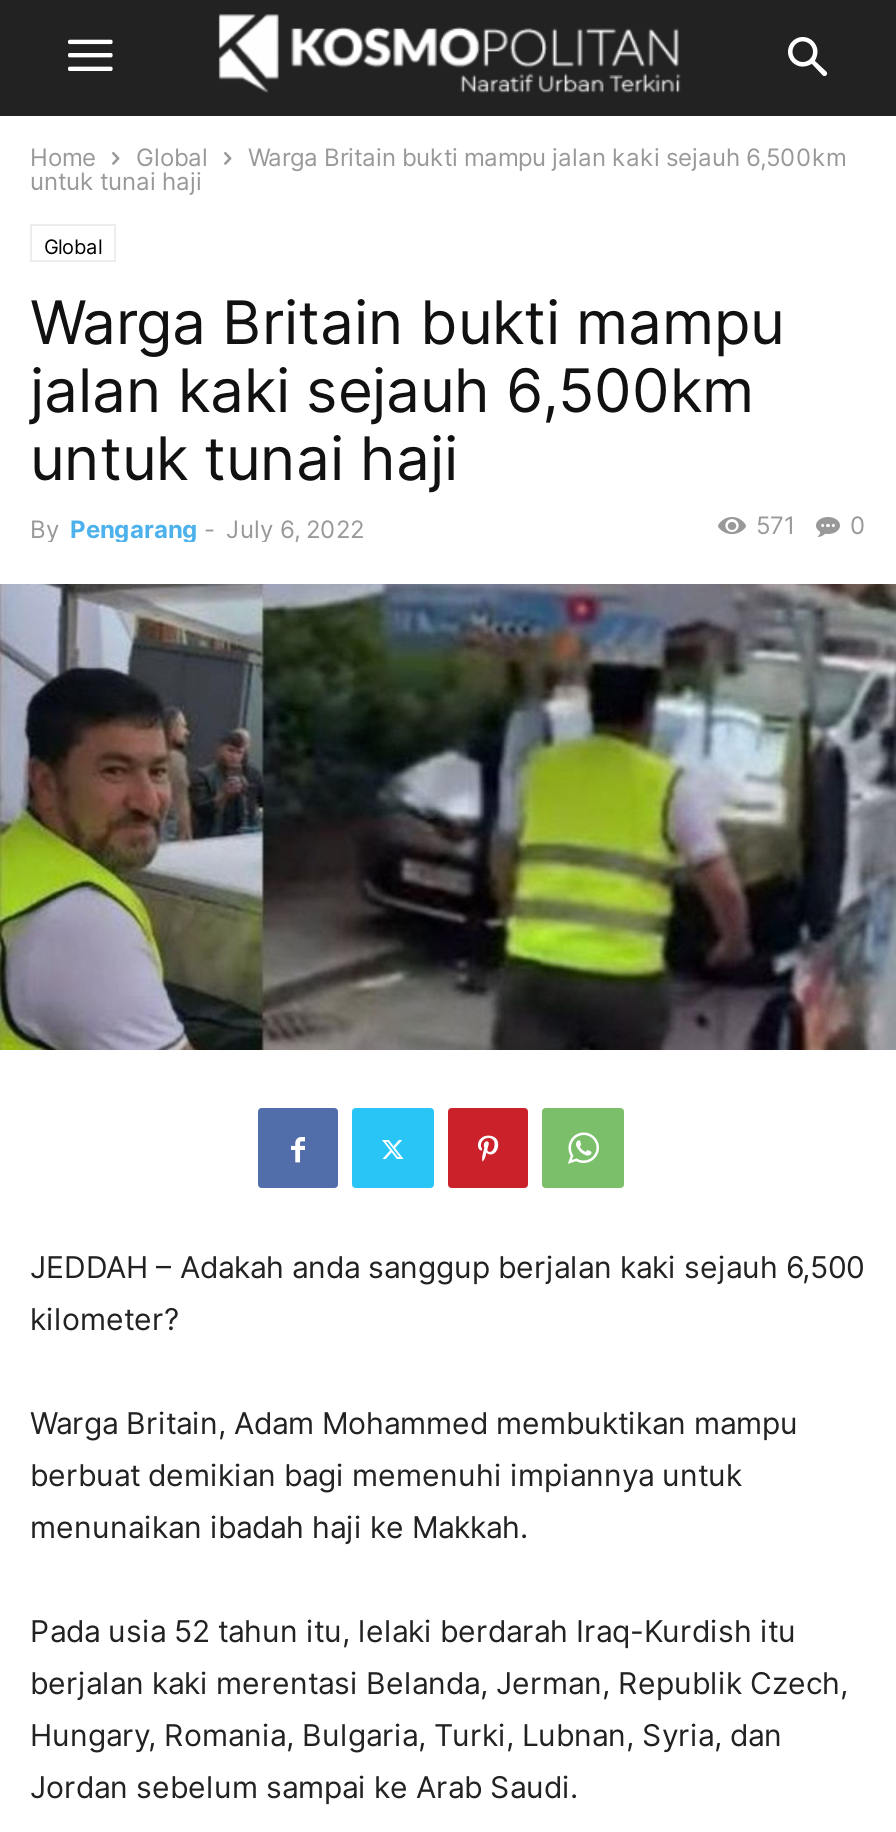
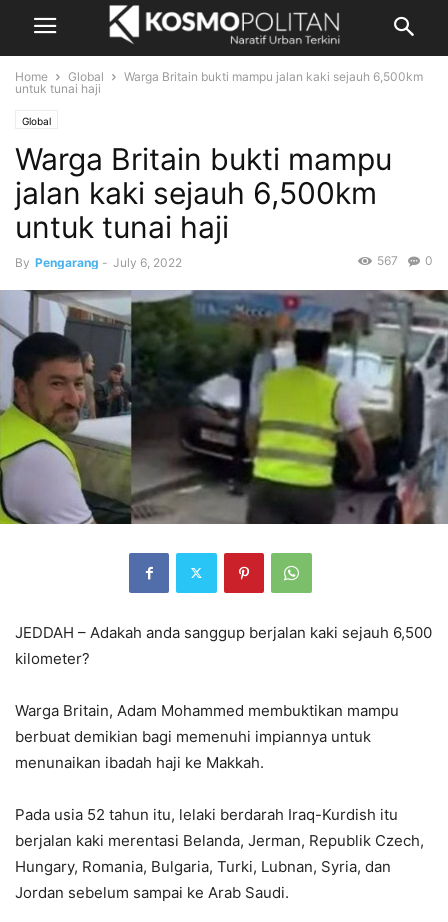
- 571 0
+ 567 0
